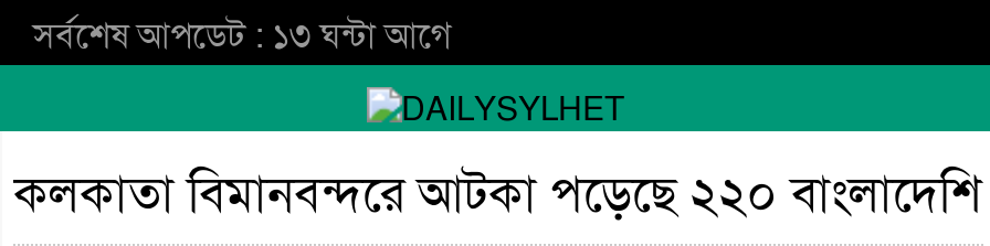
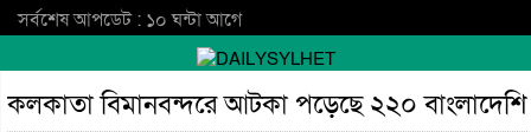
- সর্বশেষ আপডেট : ১৩ ঘন্টা আগে
+ সর্বশেষ আপডেট : ১০ ঘন্টা আগে
